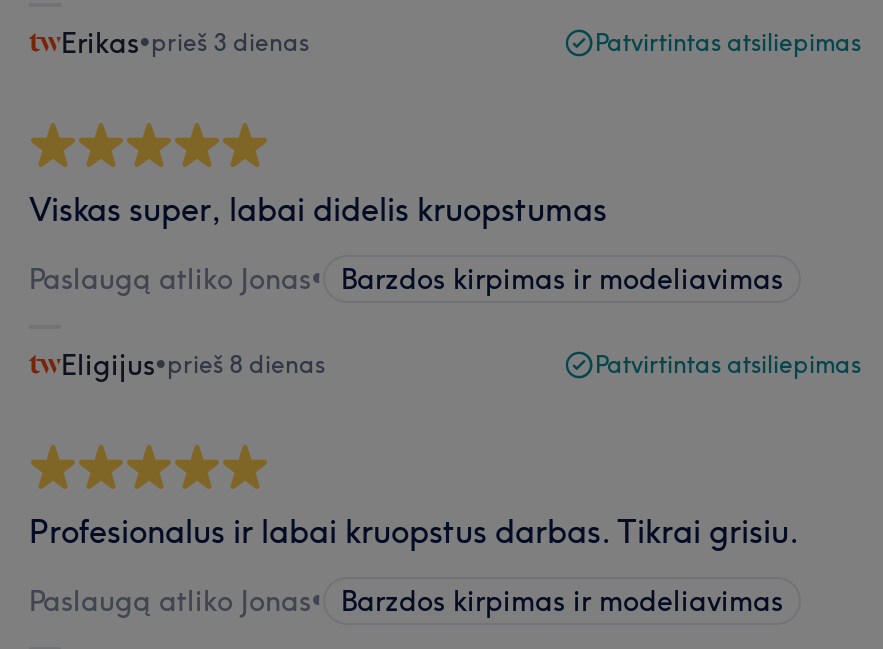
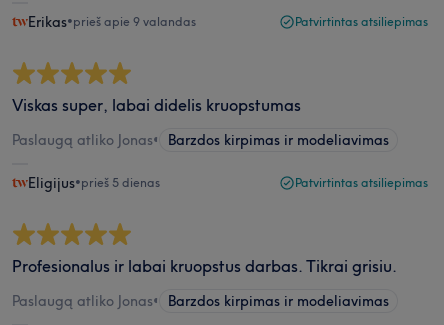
- Erikas•prieš 3 dienas
+ Erikas•prieš apie 9 valandas

- Eligijus•prieš 8 dienas
+ Eligijus•prieš 5 dienas
